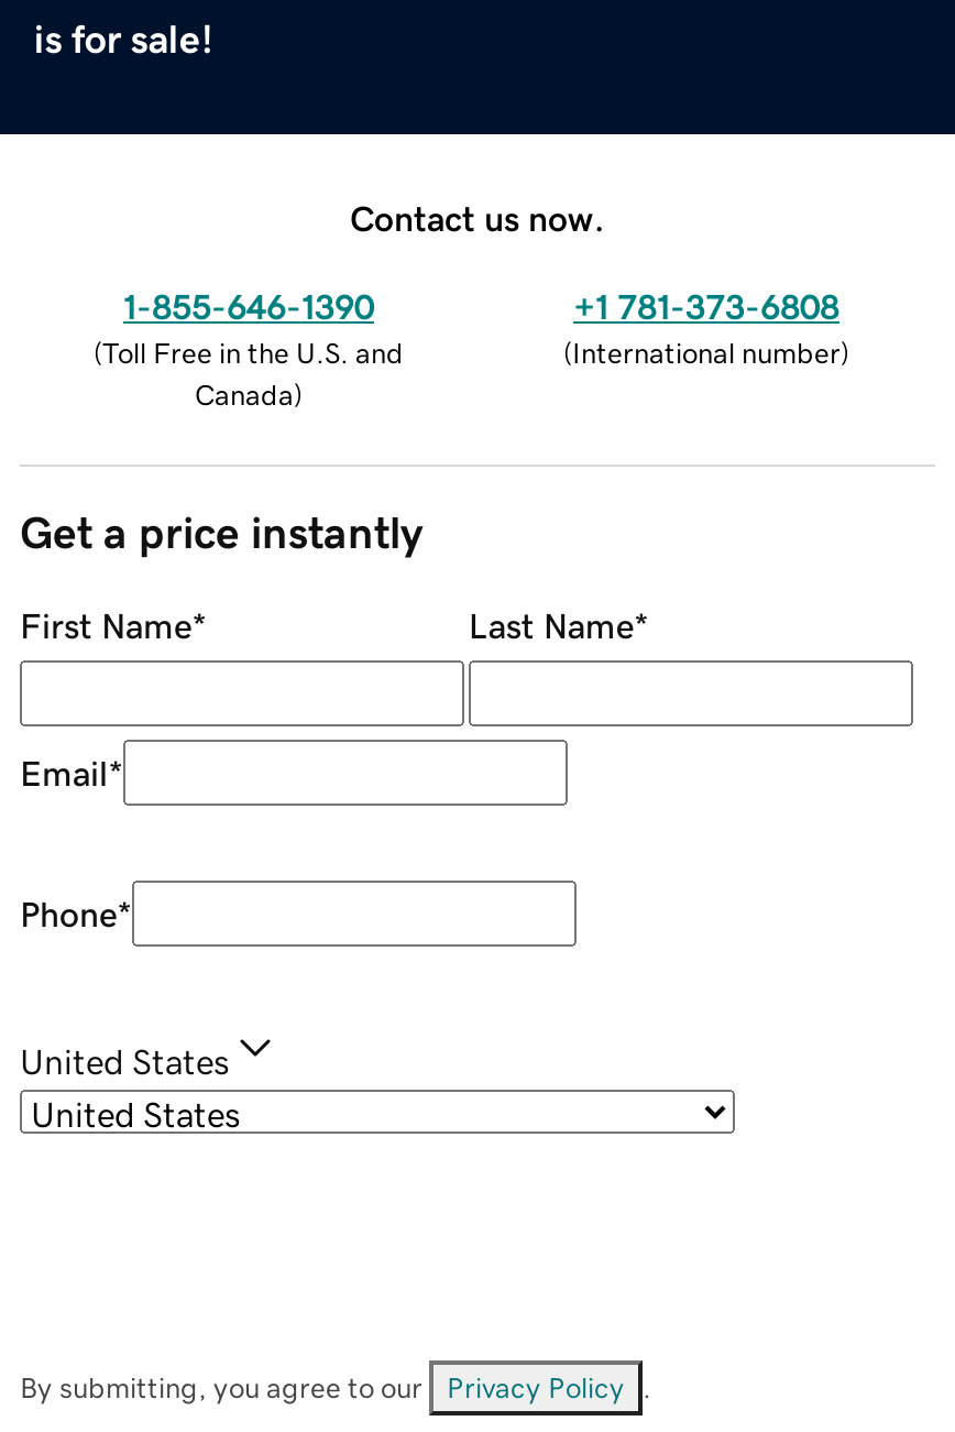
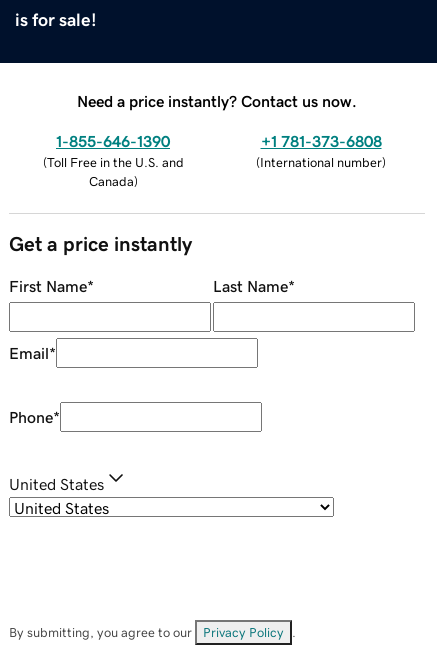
- Contact us now.
+ Need a price instantly? Contact us now.
